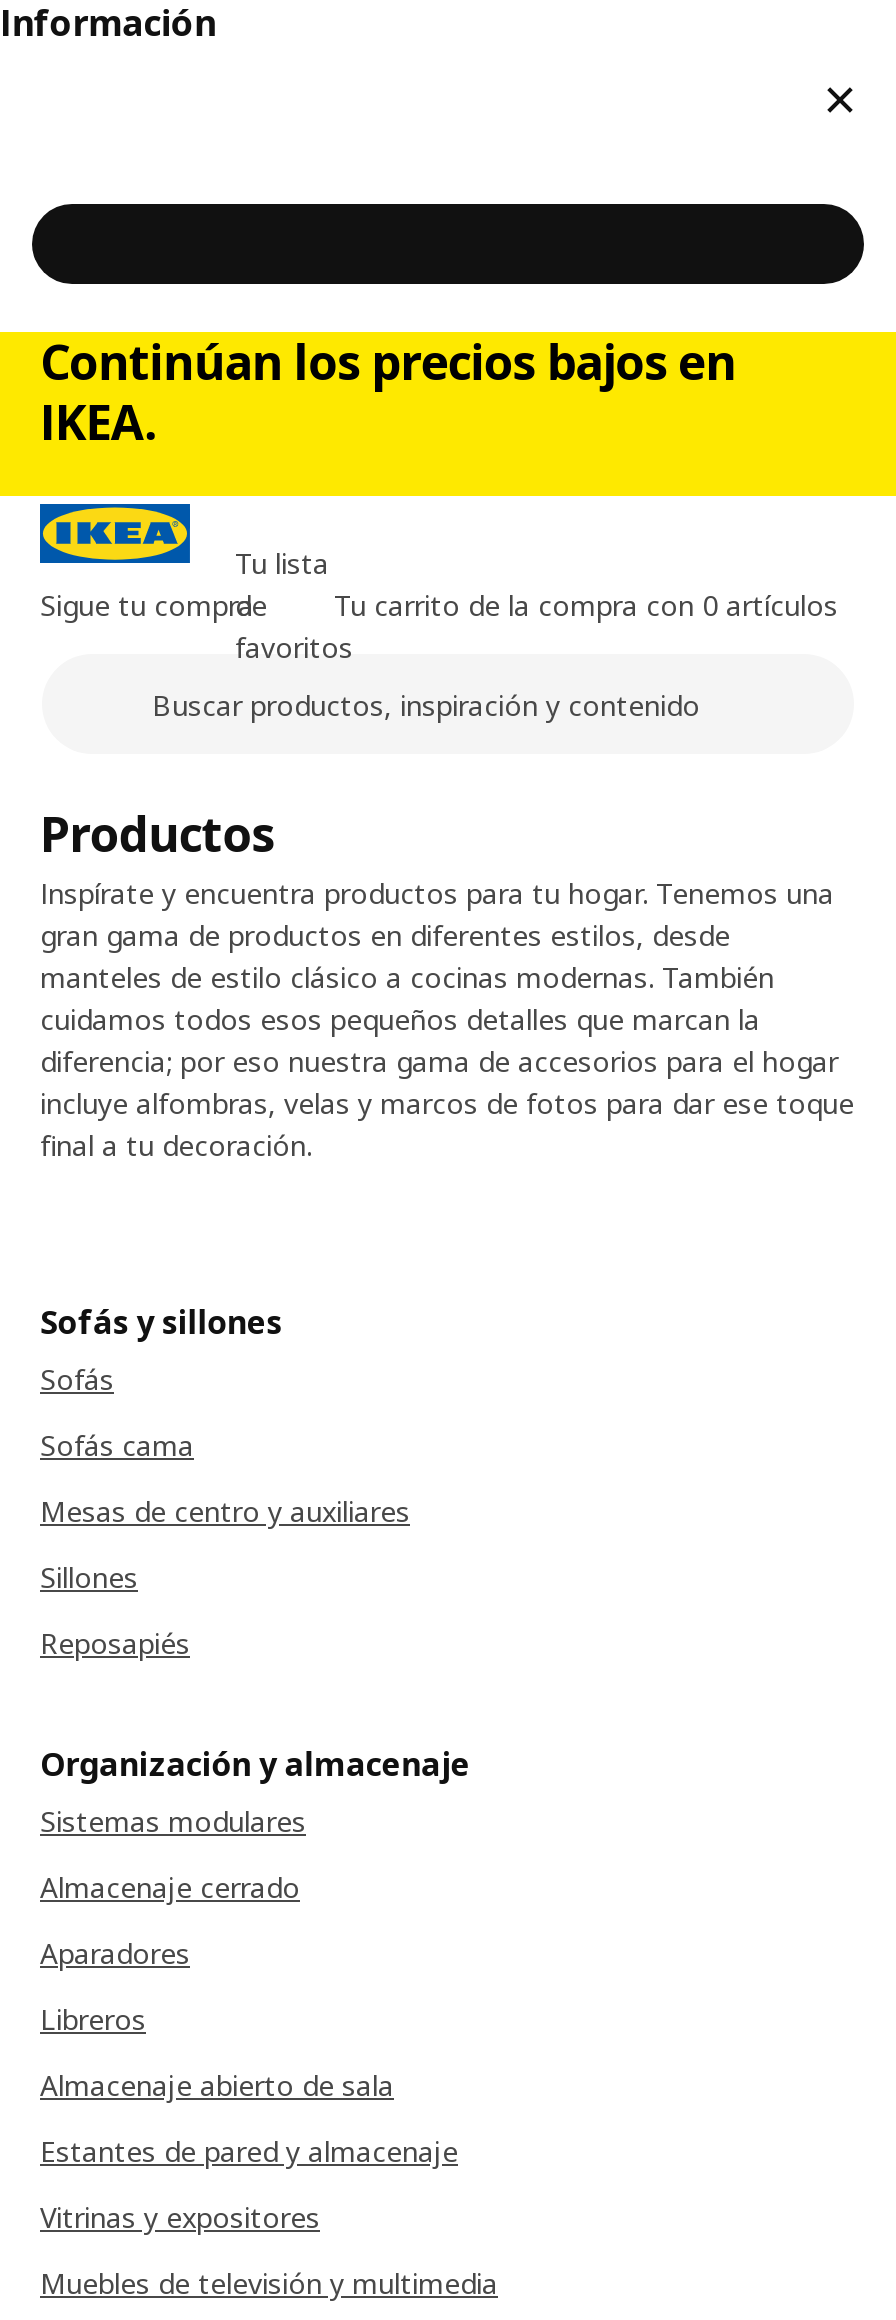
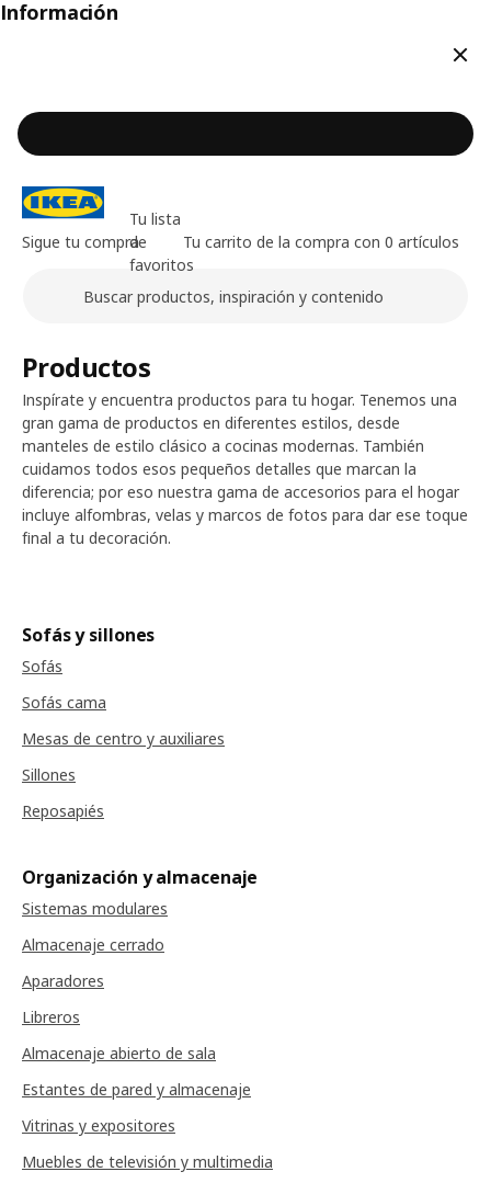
- Continúan los precios bajos en
- IKEA.
